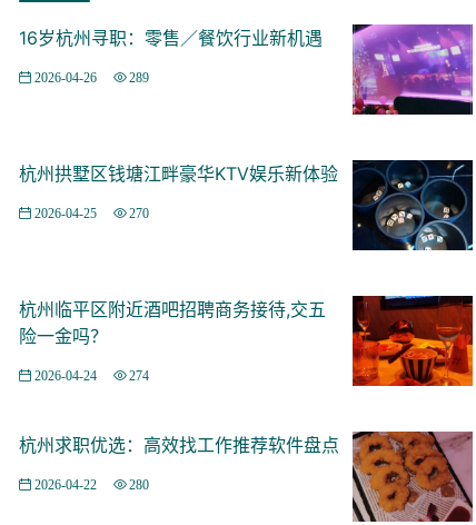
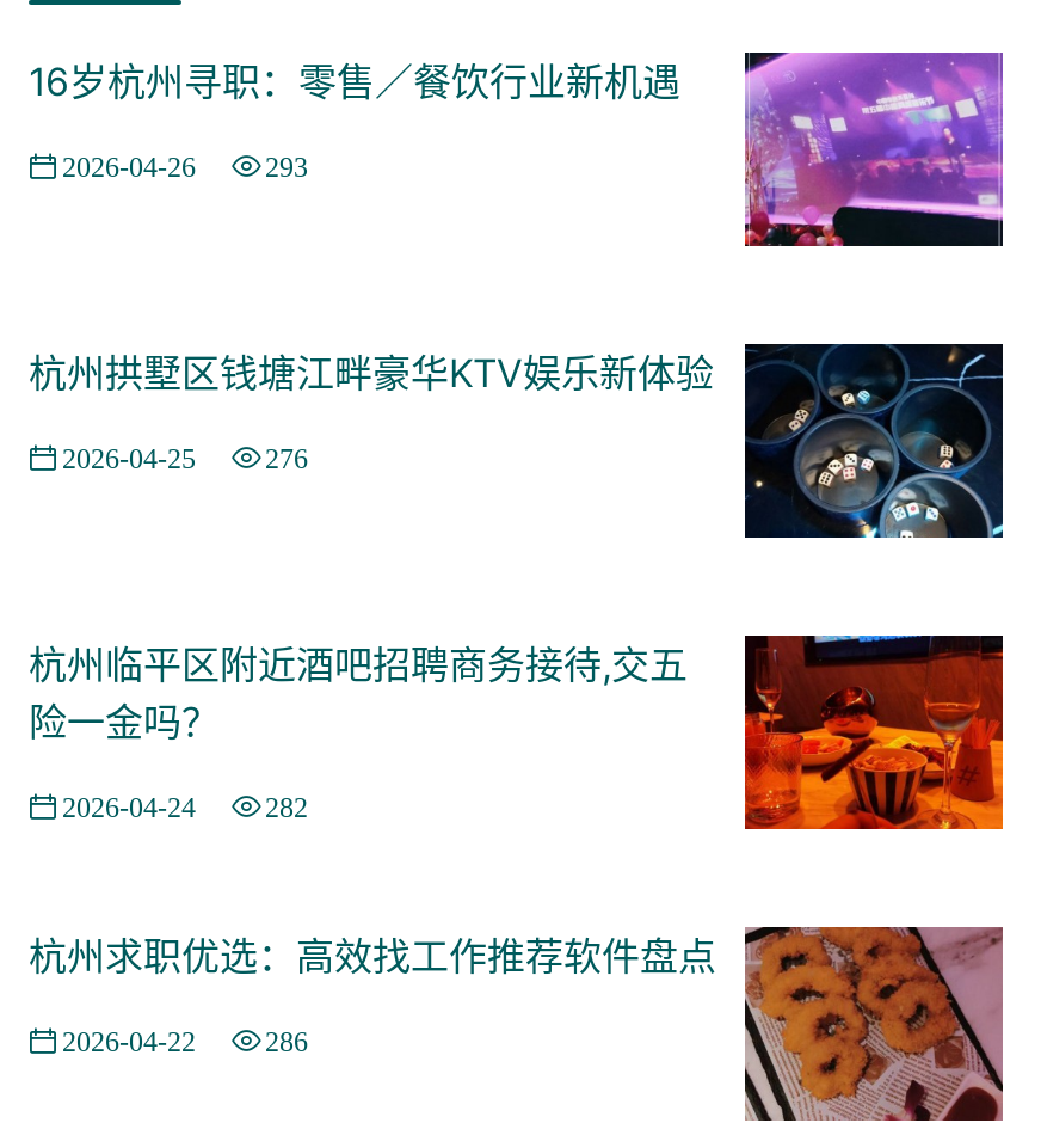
- 289
+ 293

- 270
+ 276

- 274
+ 282

- 280
+ 286
